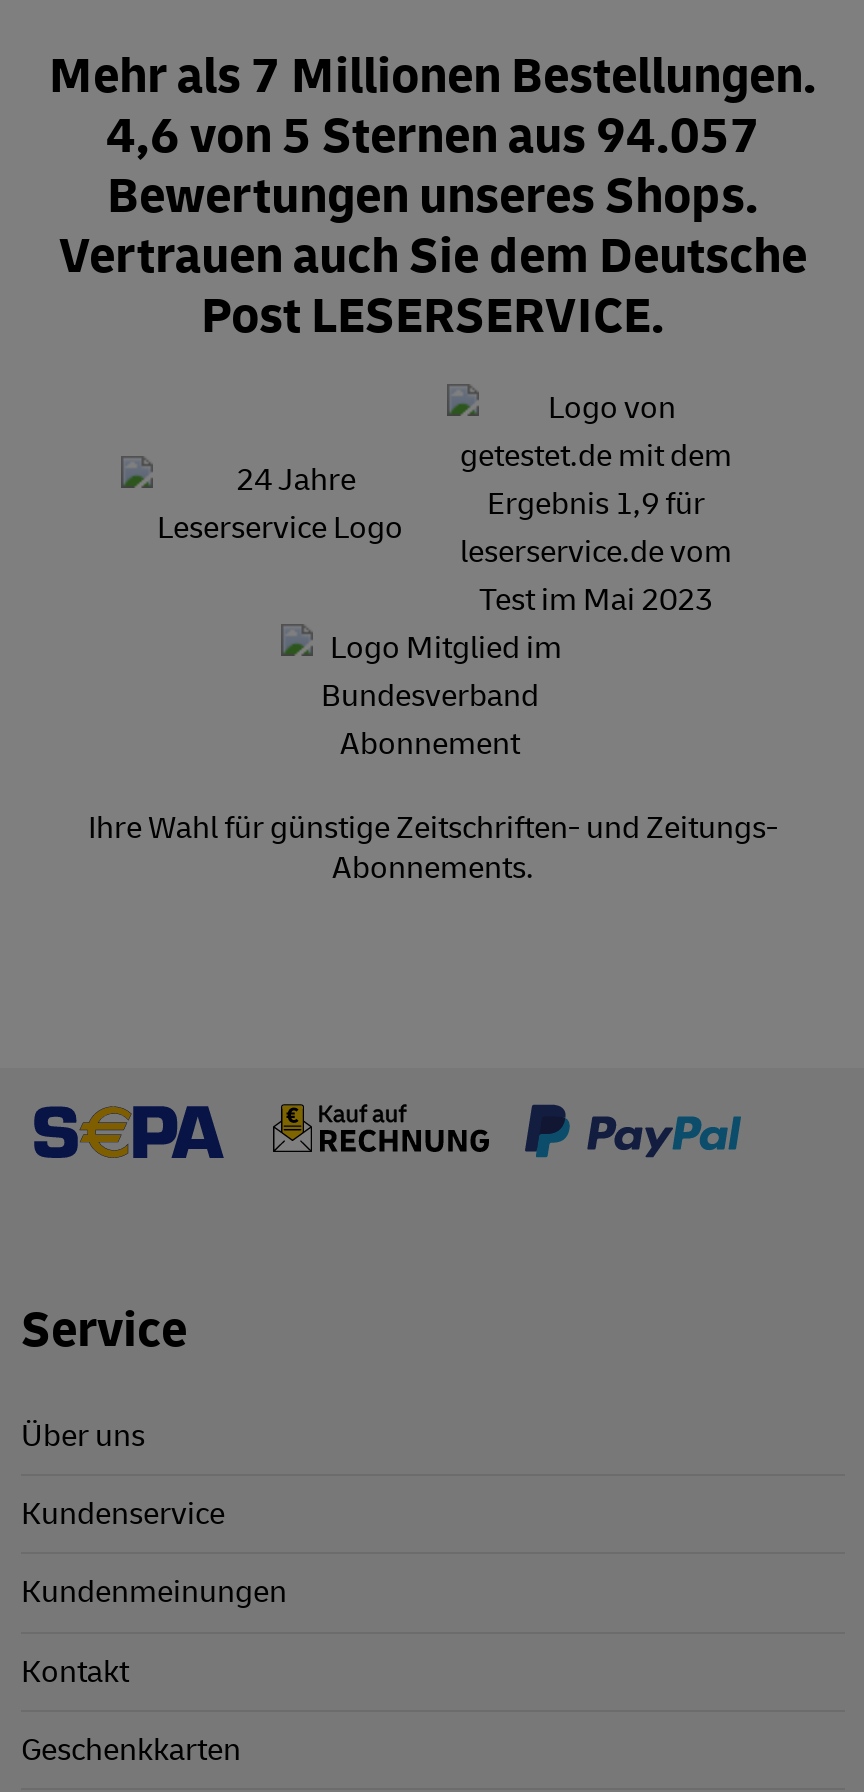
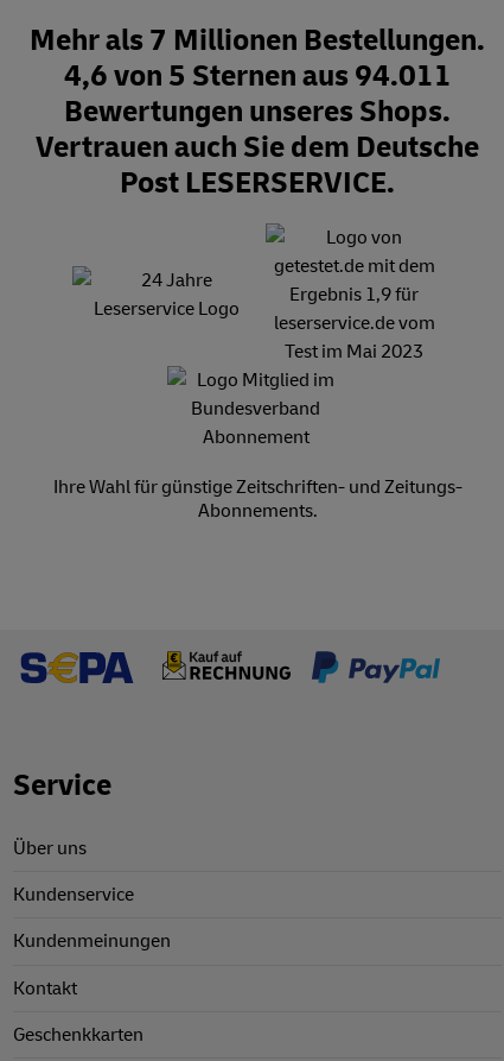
- 4,6 von 5 Sternen aus 94.057
+ 4,6 von 5 Sternen aus 94.011
